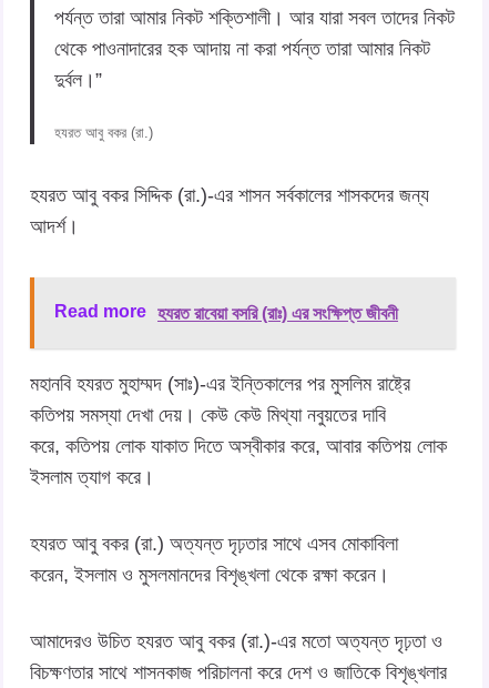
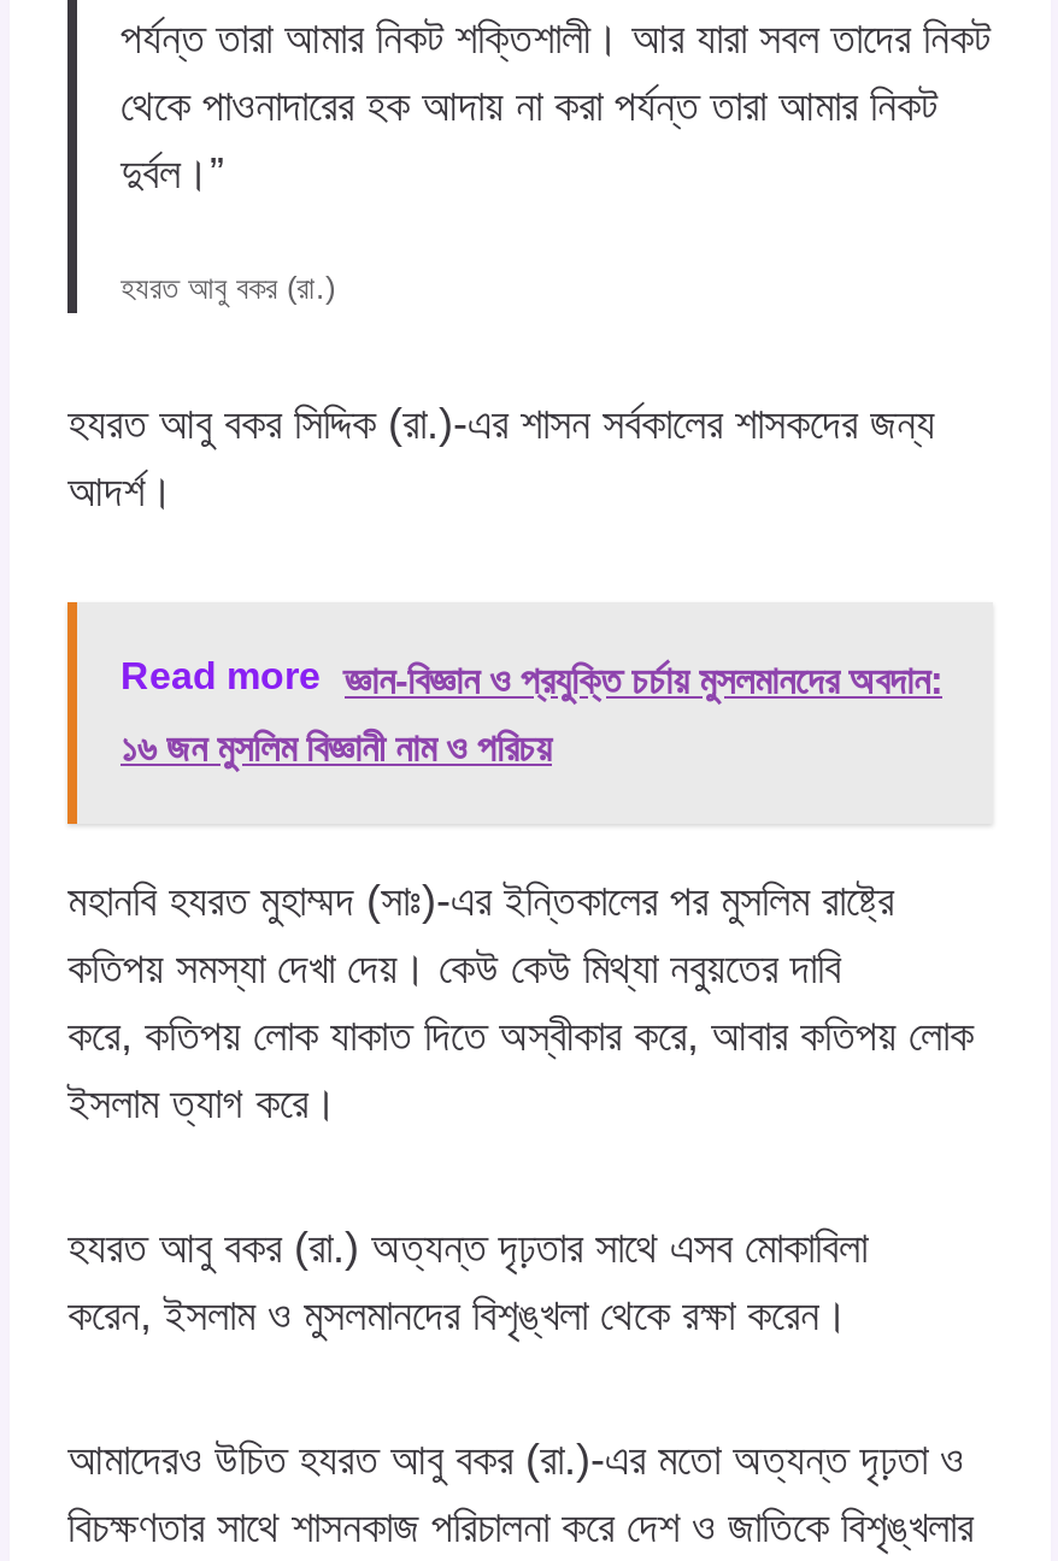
- Read more হযরত রাবেয়া বসরি (রাঃ) এর সংক্ষিপ্ত জীবনী
+ Read more জ্ঞান-বিজ্ঞান ও প্রযুক্তি চর্চায় মুসলমানদের অবদান:
+ ১৬ জন মুসলিম বিজ্ঞানী নাম ও পরিচয়
